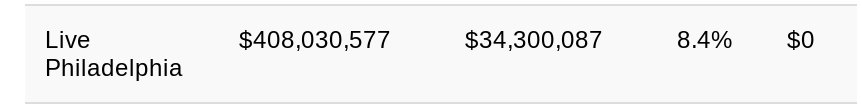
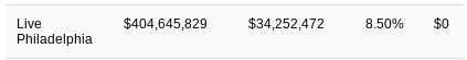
- $408,030,577
+ $404,645,829

- $34,300,087
+ $34,252,472

- 8.4% $0
+ 8.50% $0
